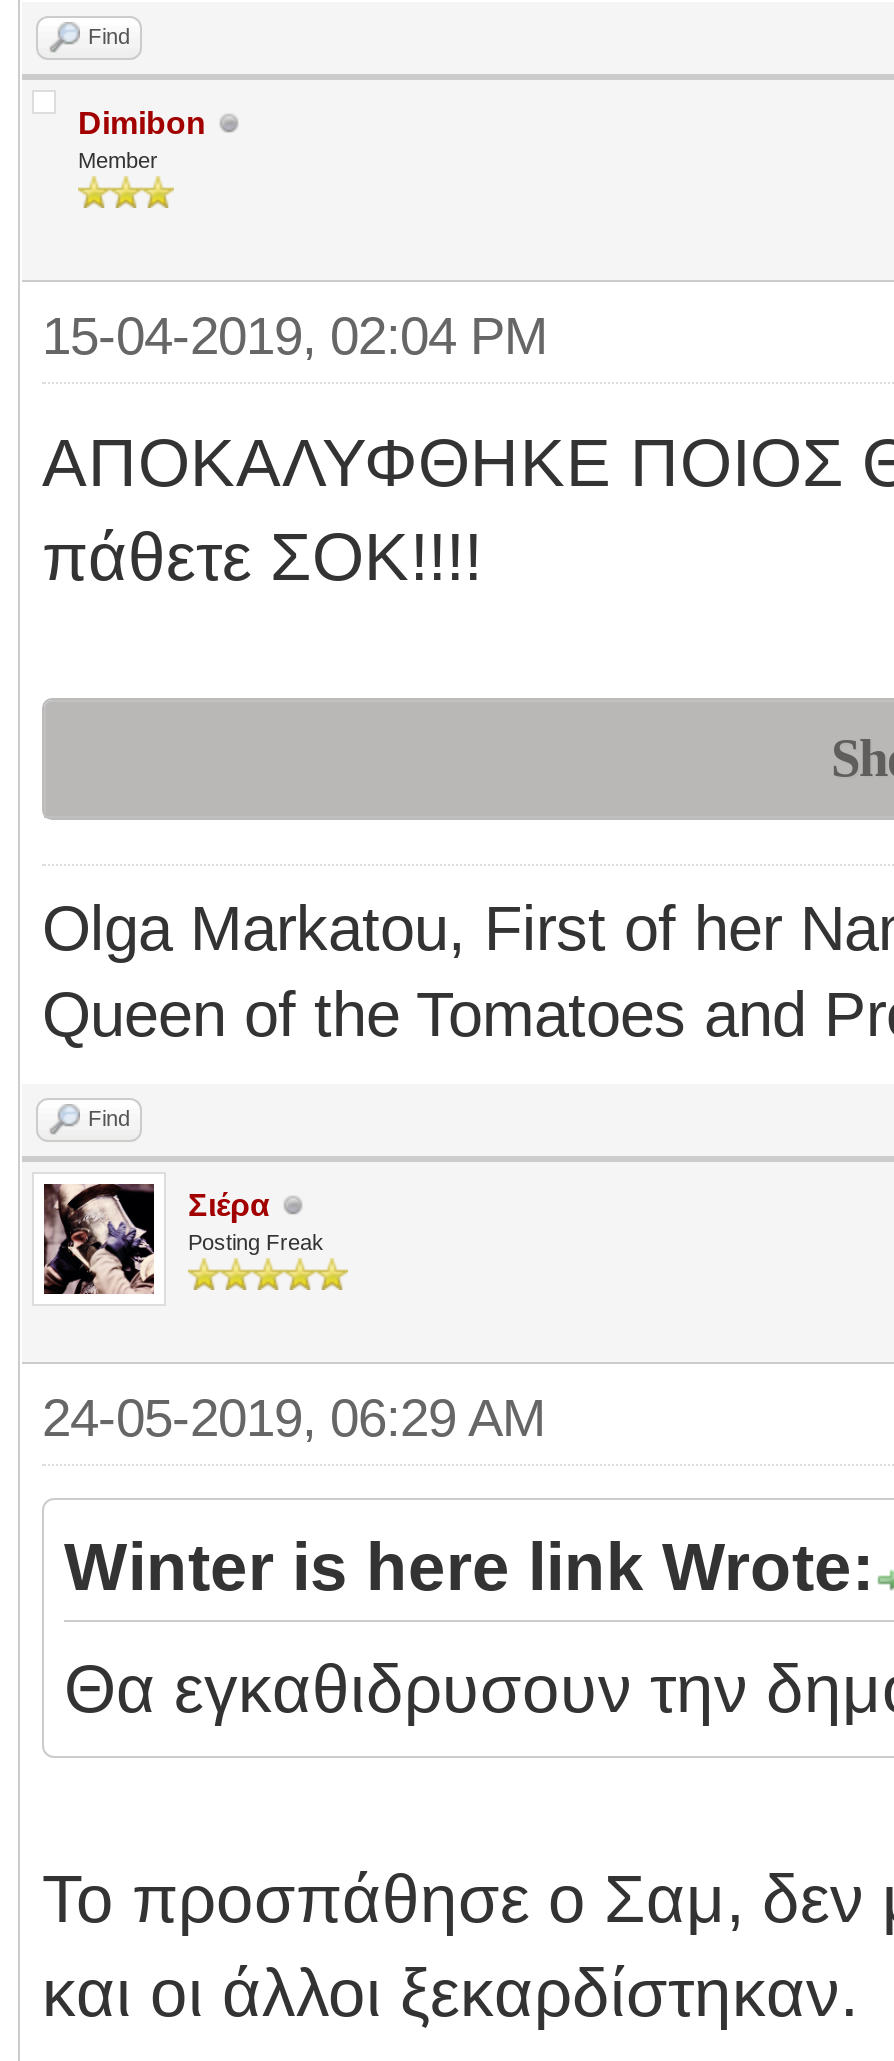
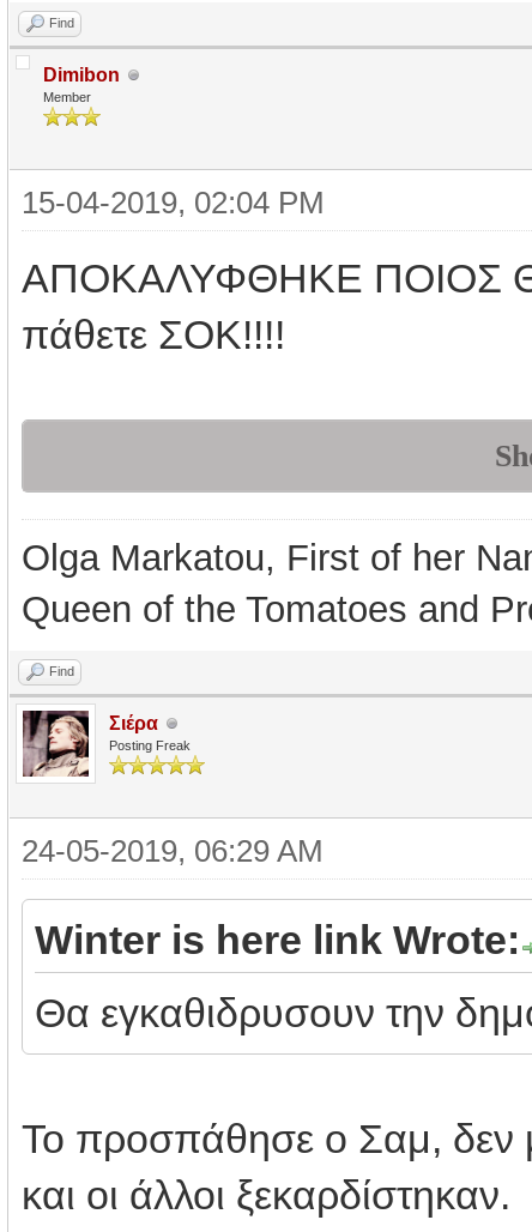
- [image]
+ [image]
